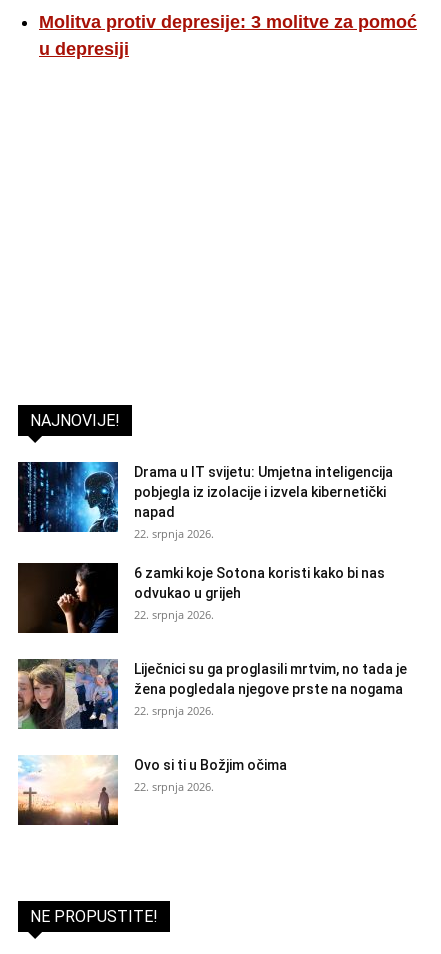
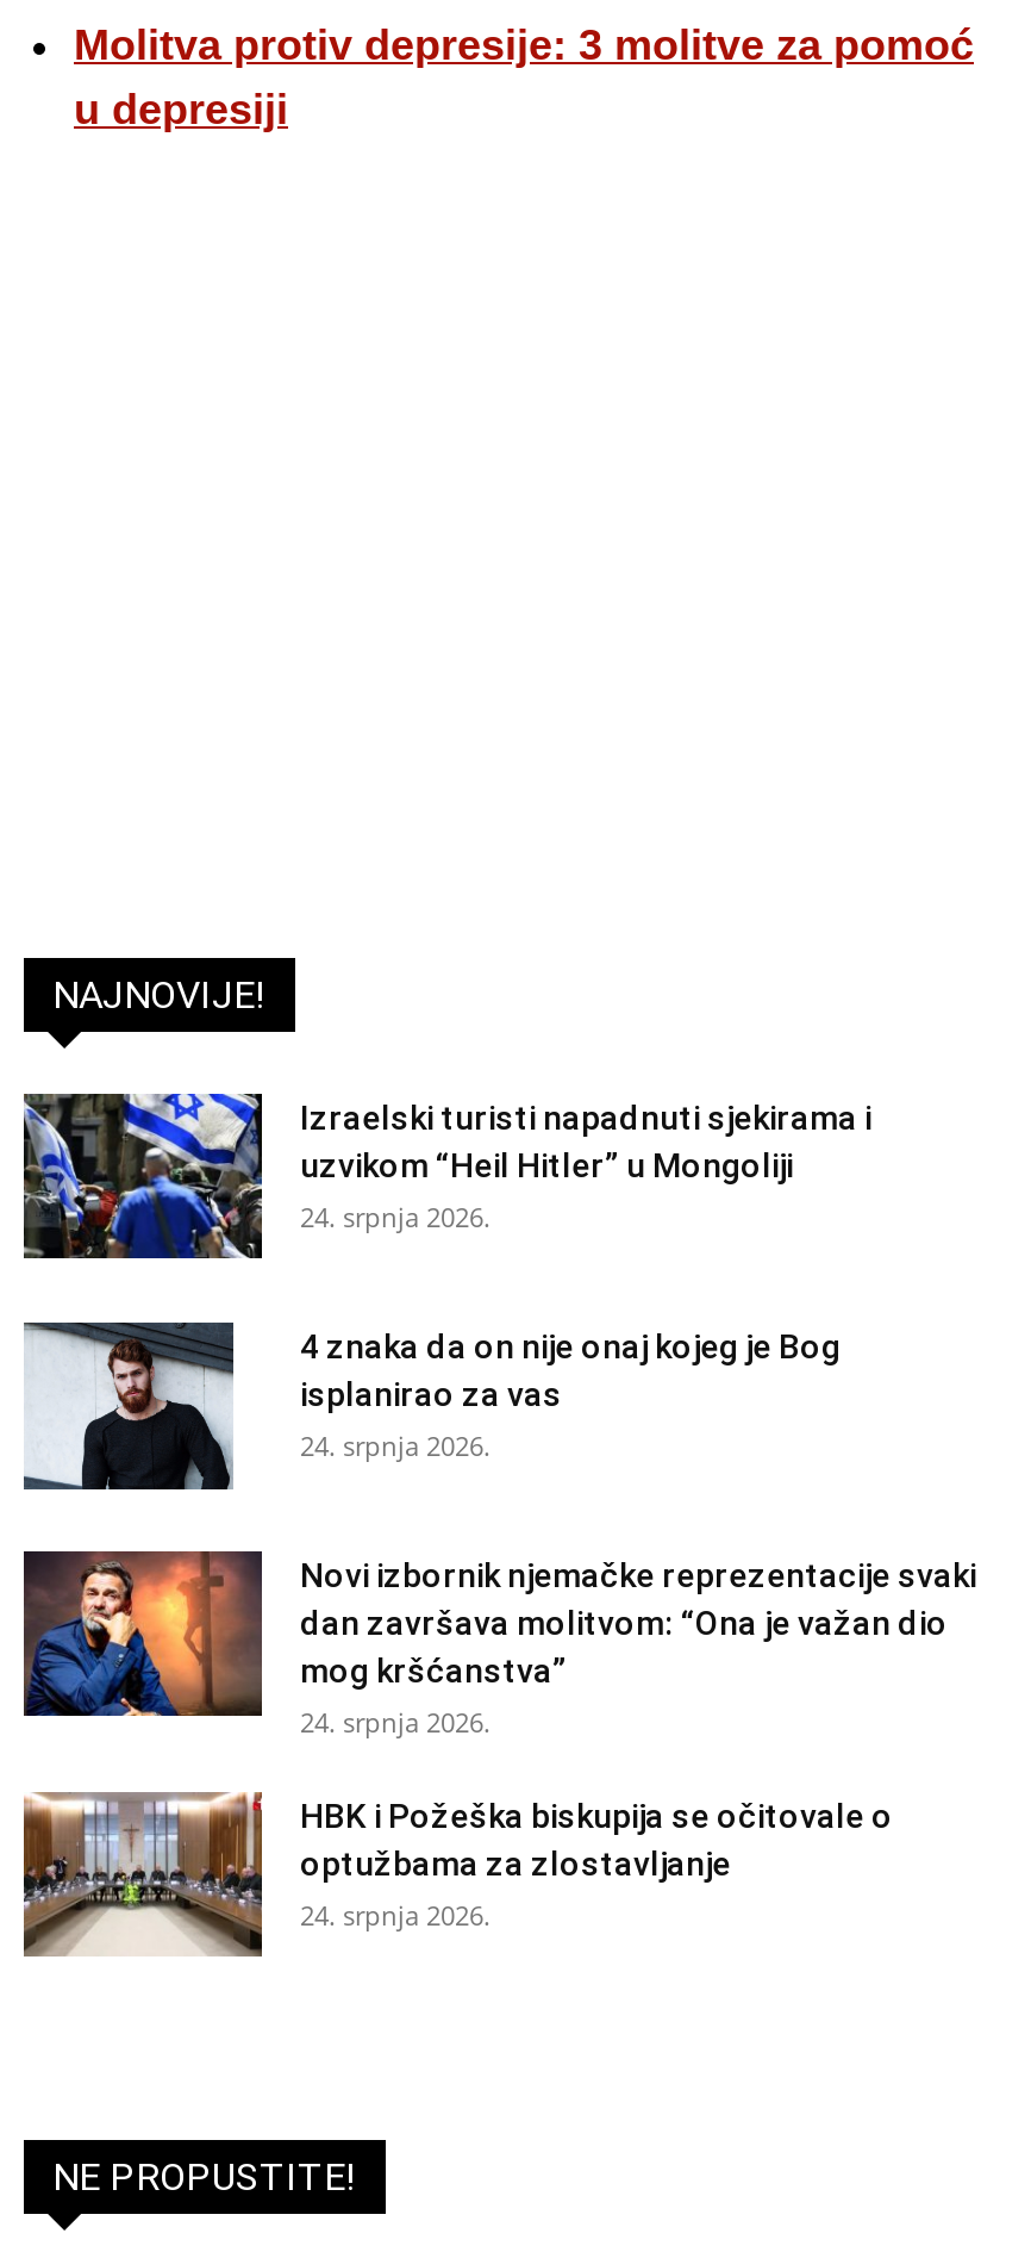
- [image]
- Drama u IT svijetu: Umjetna inteligencija
- pobjegla iz izolacije i izvela kibernetički
- napad
- 22. srpnja 2026.
+ [image]
+ Izraelski turisti napadnuti sjekirama i
+ uzvikom “Heil Hitler” u Mongoliji
+ 24. srpnja 2026.

- [image]
- 6 zamki koje Sotona koristi kako bi nas
- odvukao u grijeh
- 22. srpnja 2026.
+ [image]
+ 4 znaka da on nije onaj kojeg je Bog
+ isplanirao za vas
+ 24. srpnja 2026.

- [image]
- Liječnici su ga proglasili mrtvim, no tada je
- žena pogledala njegove prste na nogama
- 22. srpnja 2026.
+ [image]
+ Novi izbornik njemačke reprezentacije svaki
+ dan završava molitvom: “Ona je važan dio
+ mog kršćanstva”
+ 24. srpnja 2026.

- [image]
- Ovo si ti u Božjim očima
- 22. srpnja 2026.
+ [image]
+ HBK i Požeška biskupija se očitovale o
+ optužbama za zlostavljanje
+ 24. srpnja 2026.
